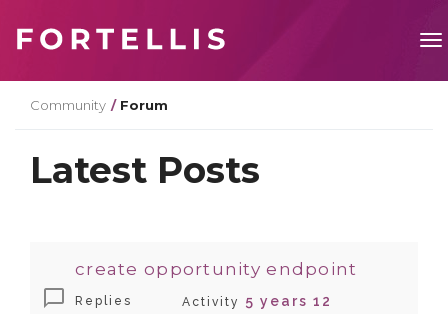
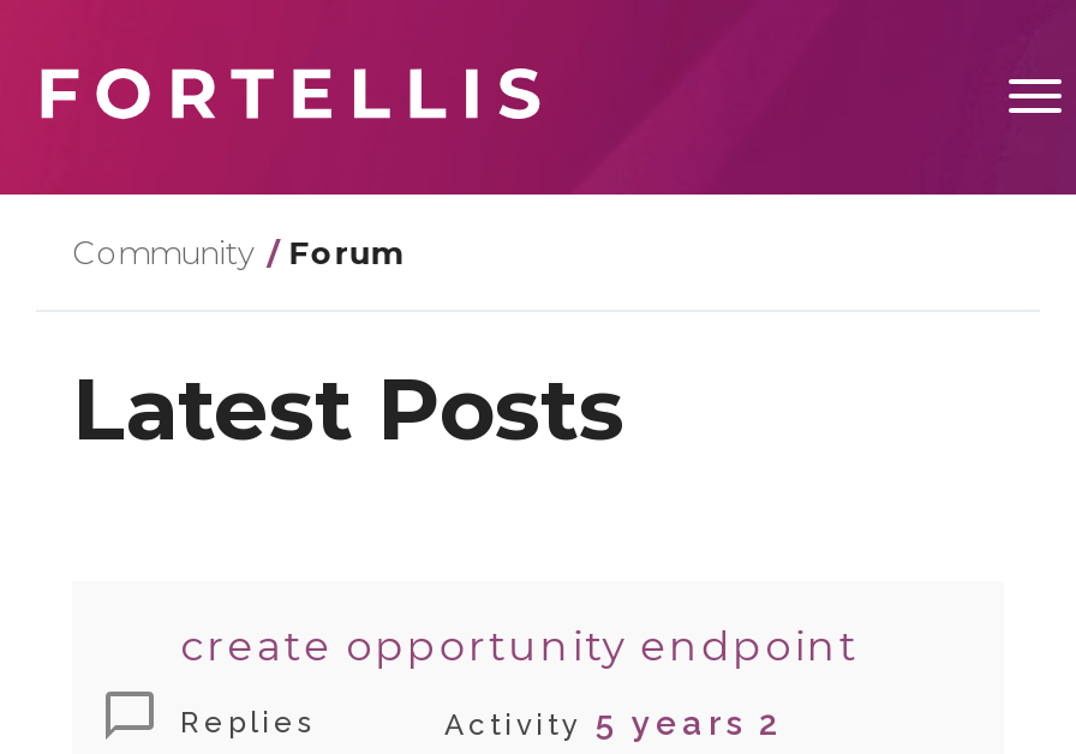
- Activity 5 years 12
+ Activity 5 years 2
